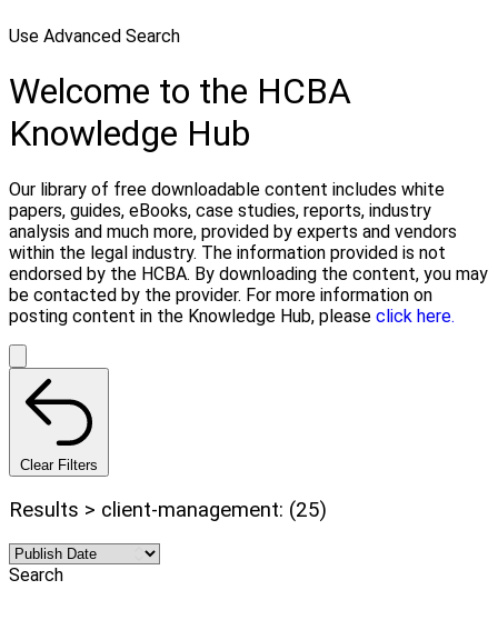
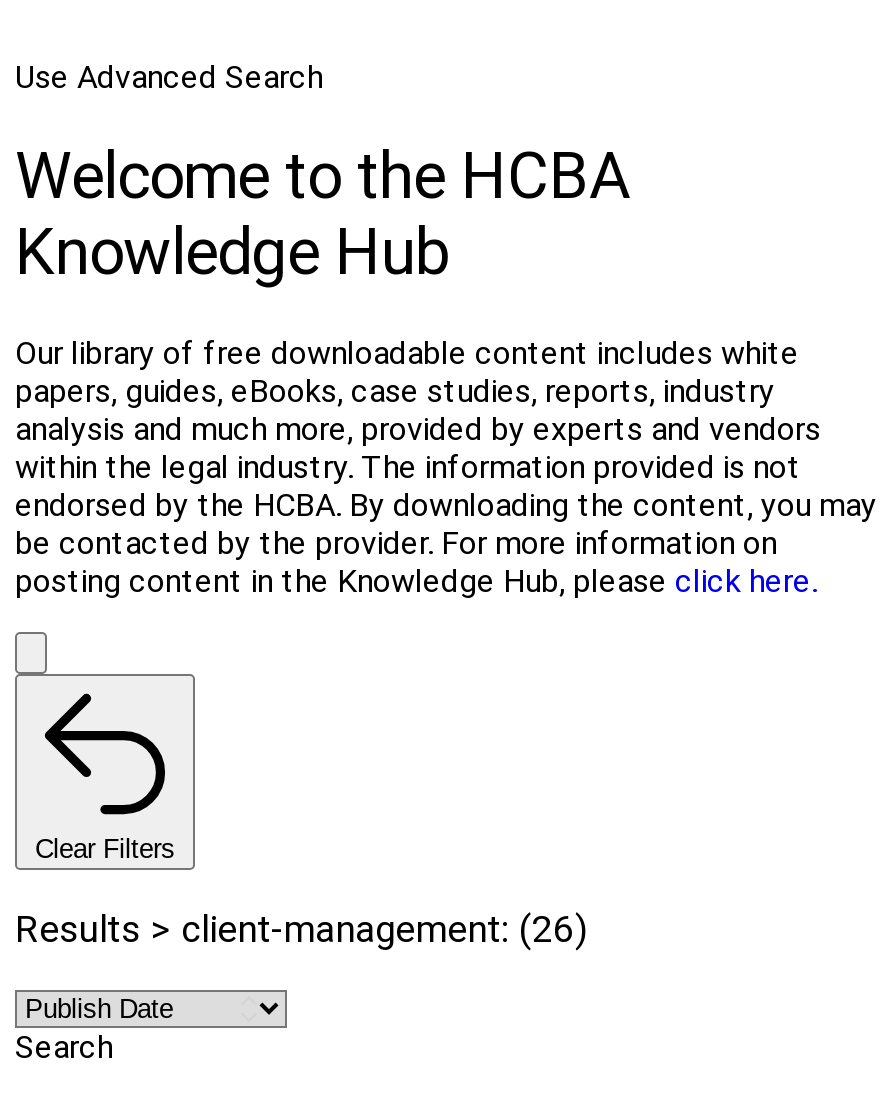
- Results > client-management: (25)
+ Results > client-management: (26)
